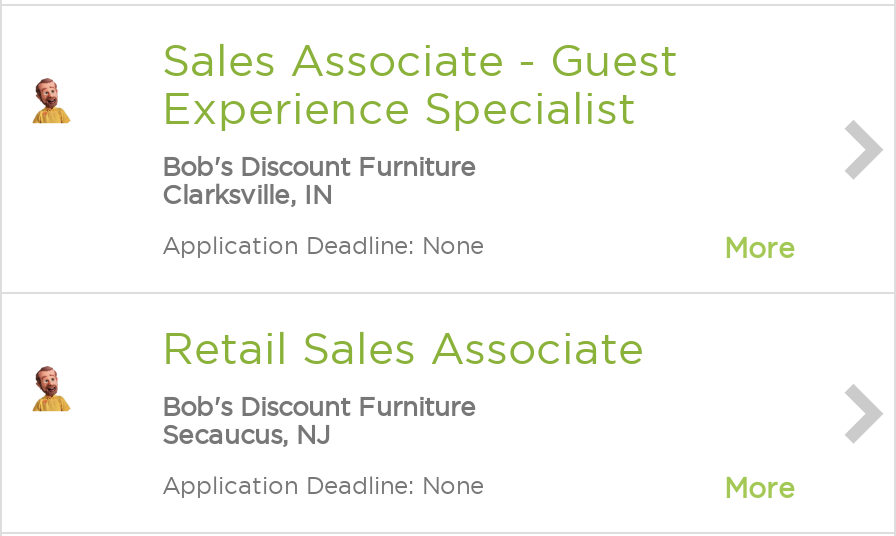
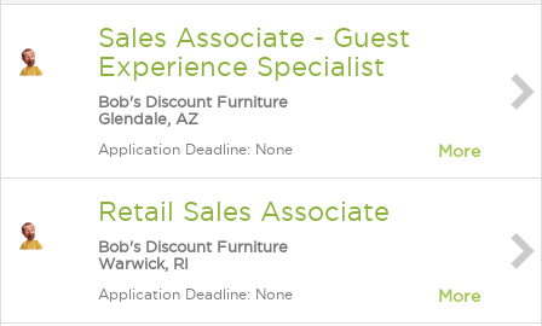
- Clarksville, IN
+ Glendale, AZ

- Secaucus, NJ
+ Warwick, RI
